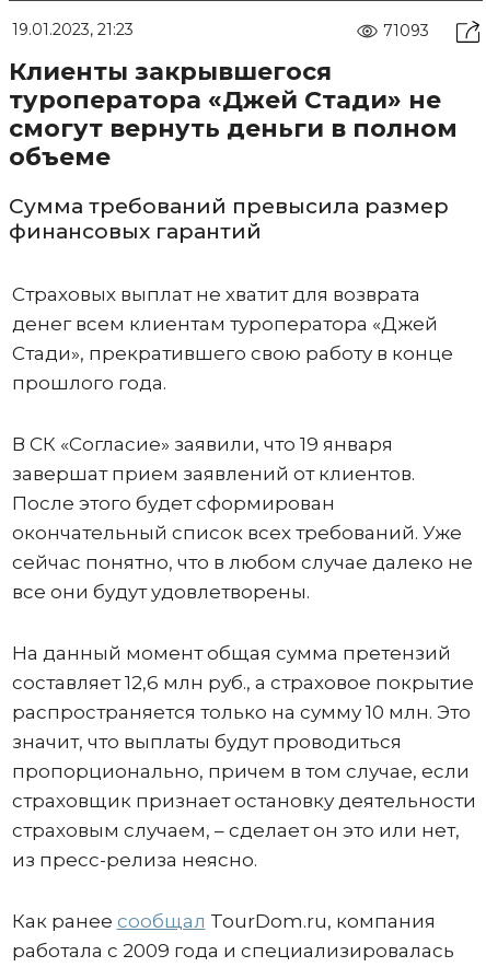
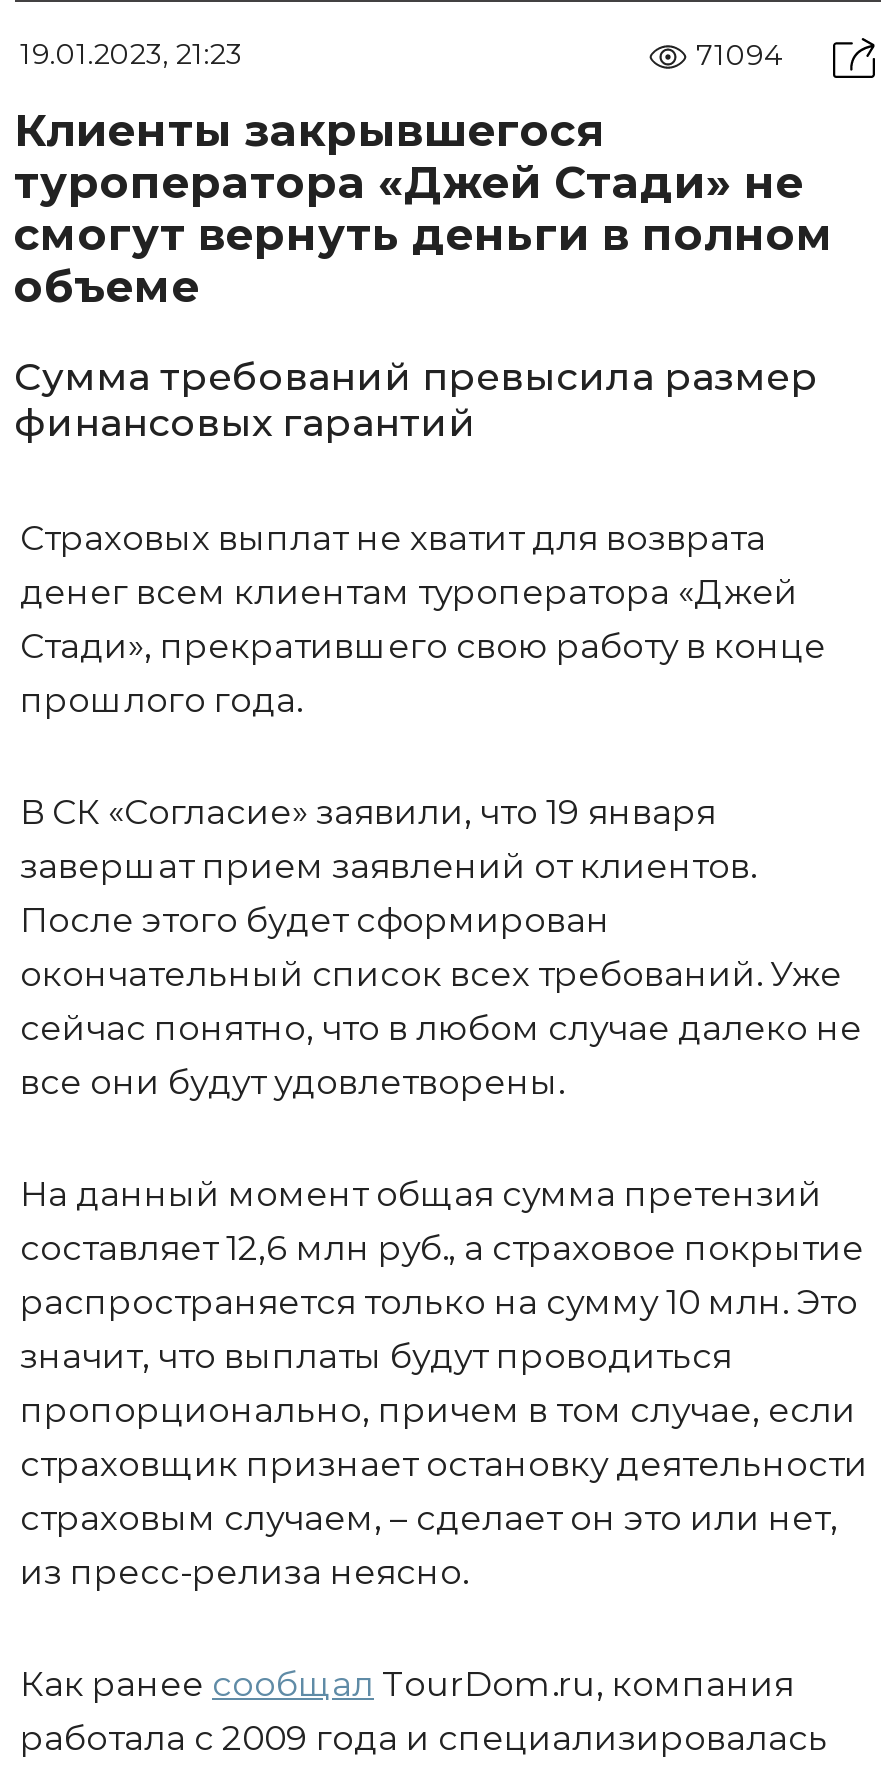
- 71093
+ 71094
